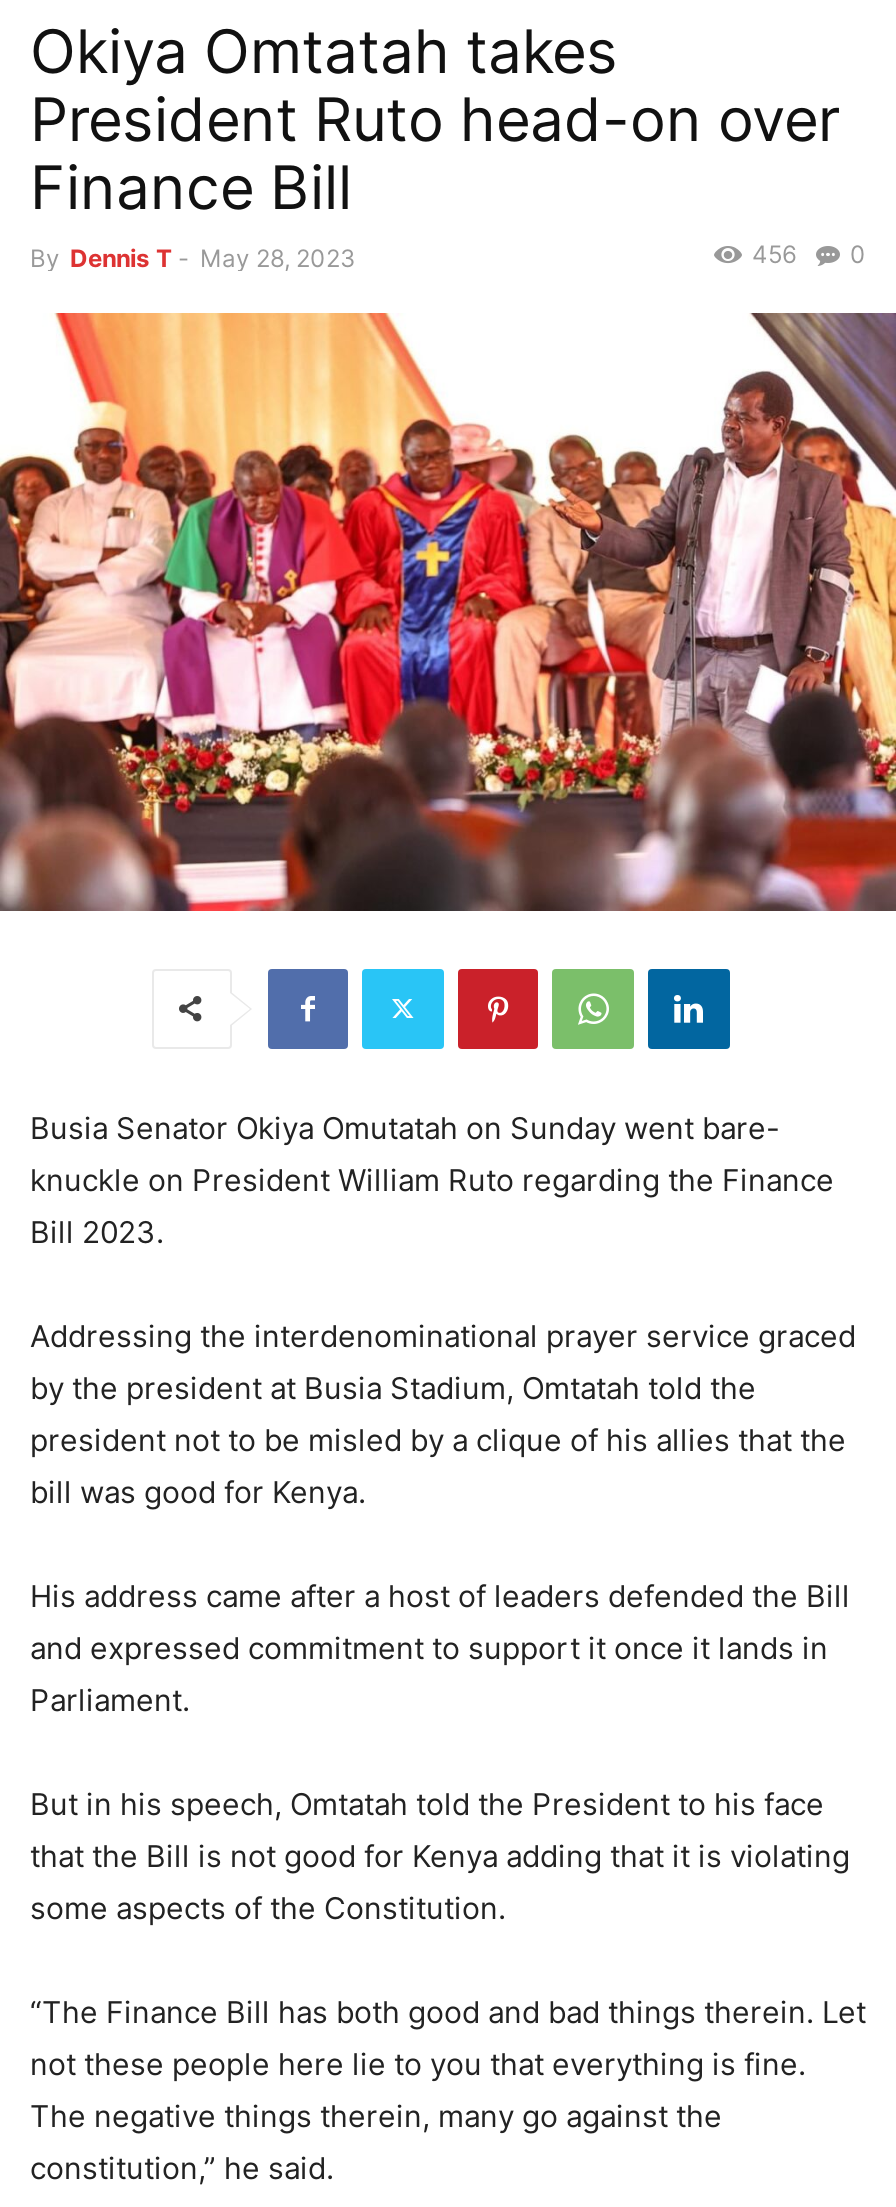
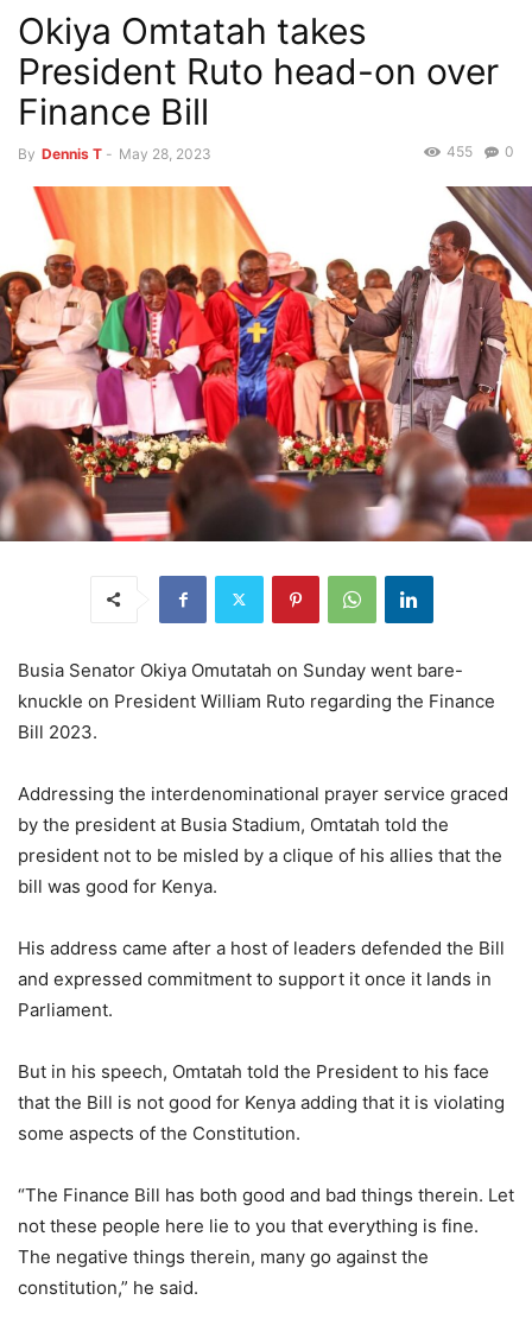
- 456 0
+ 455 0
